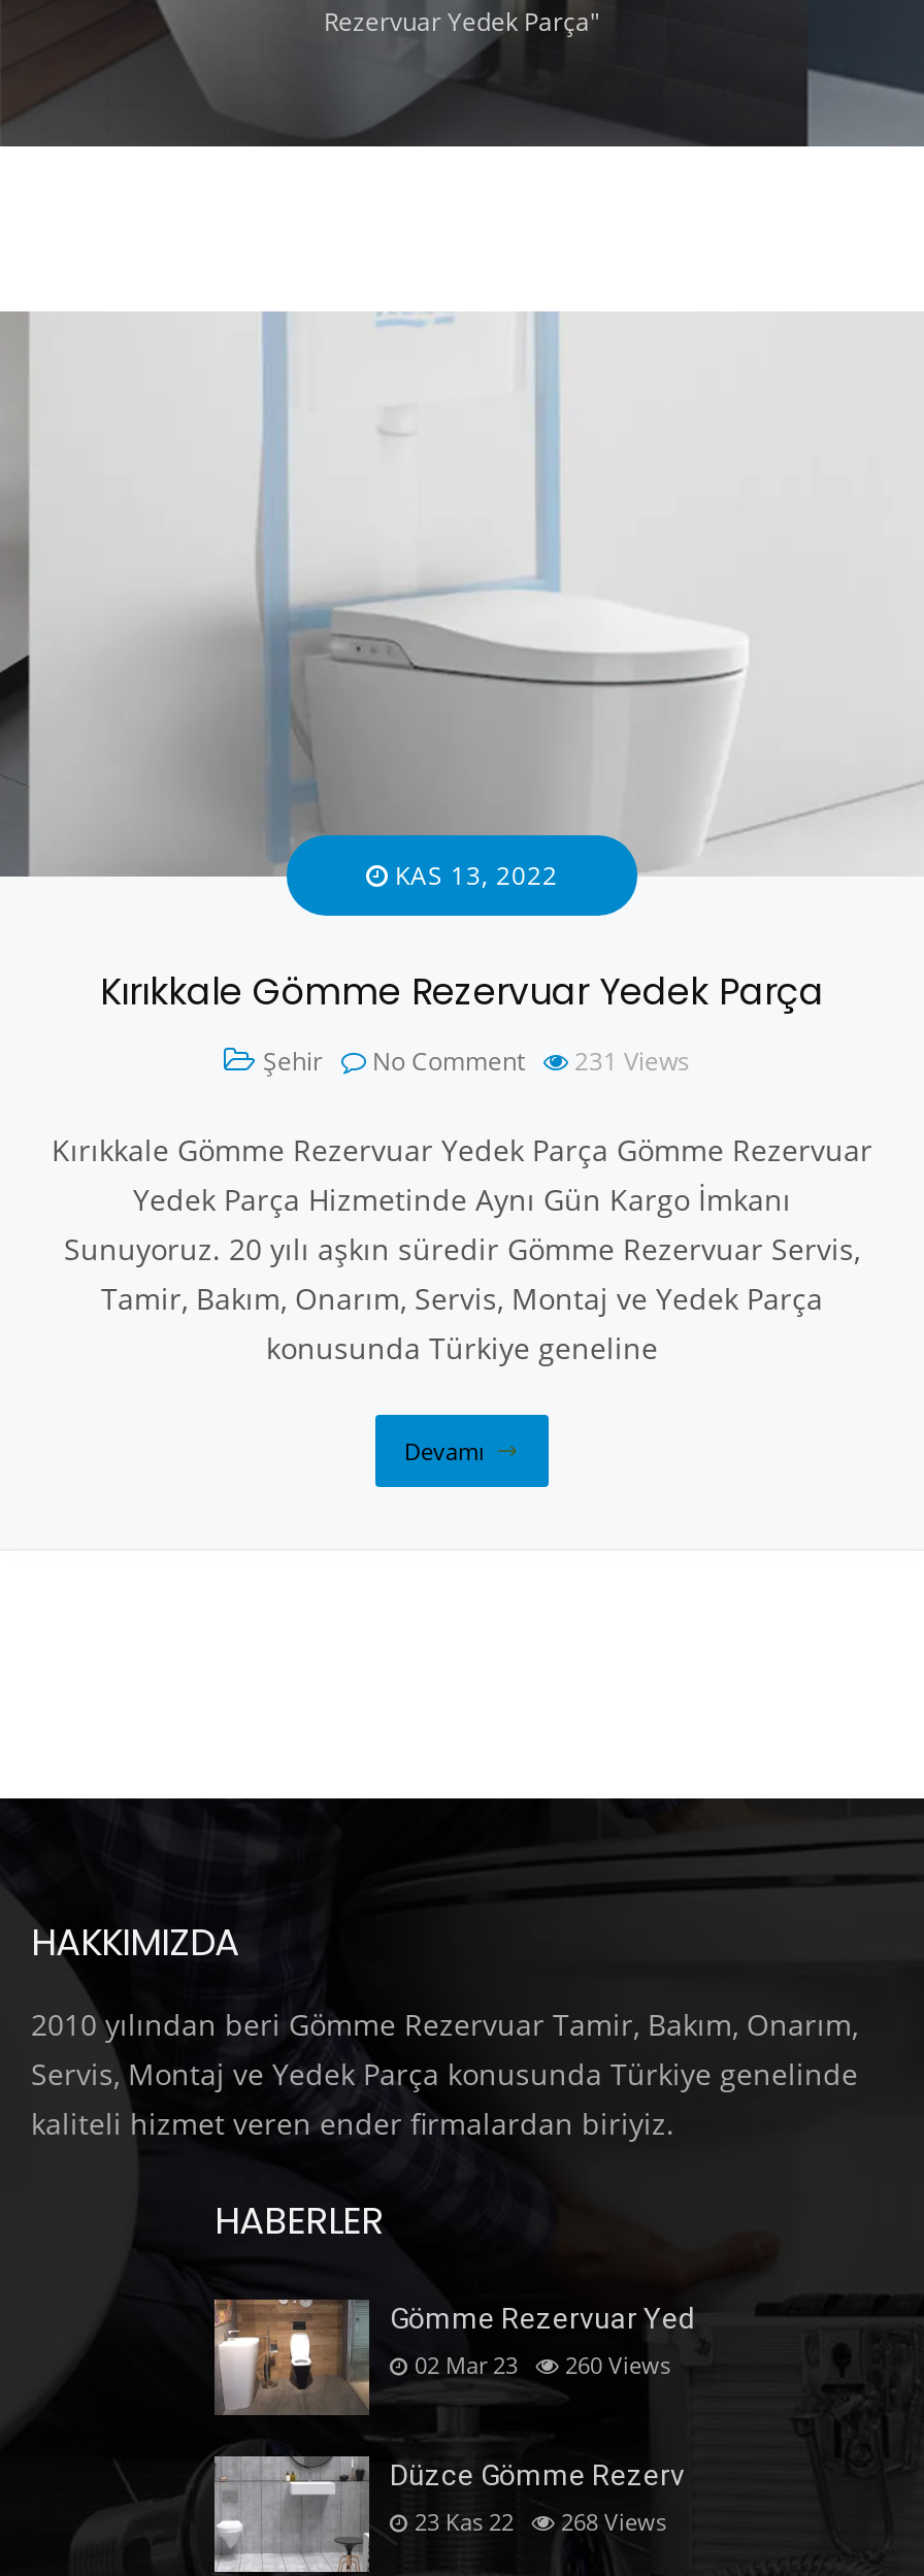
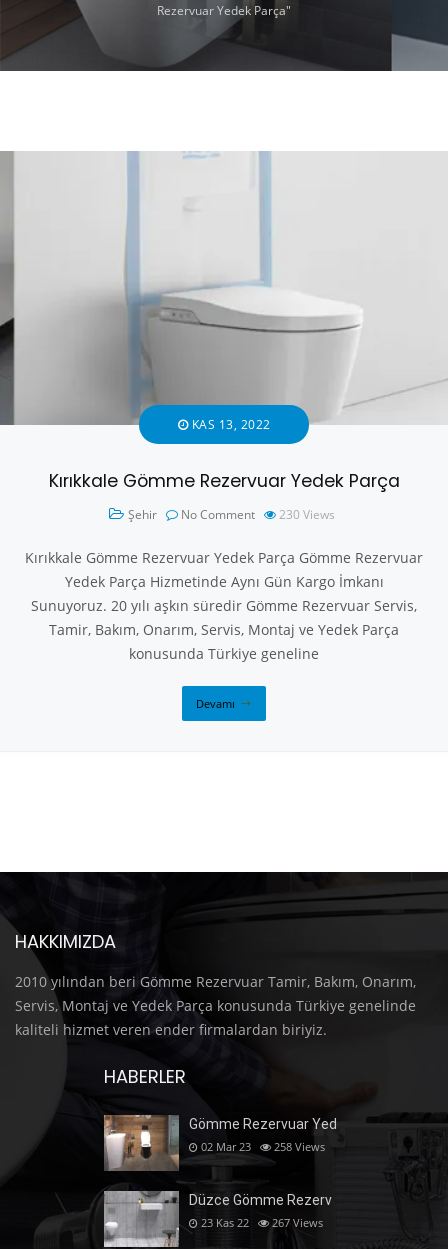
- Şehir No Comment 231 Views
+ Şehir No Comment 230 Views

- 02 Mar 23 260 Views
+ 02 Mar 23 258 Views

- 23 Kas 22 268 Views
+ 23 Kas 22 267 Views
